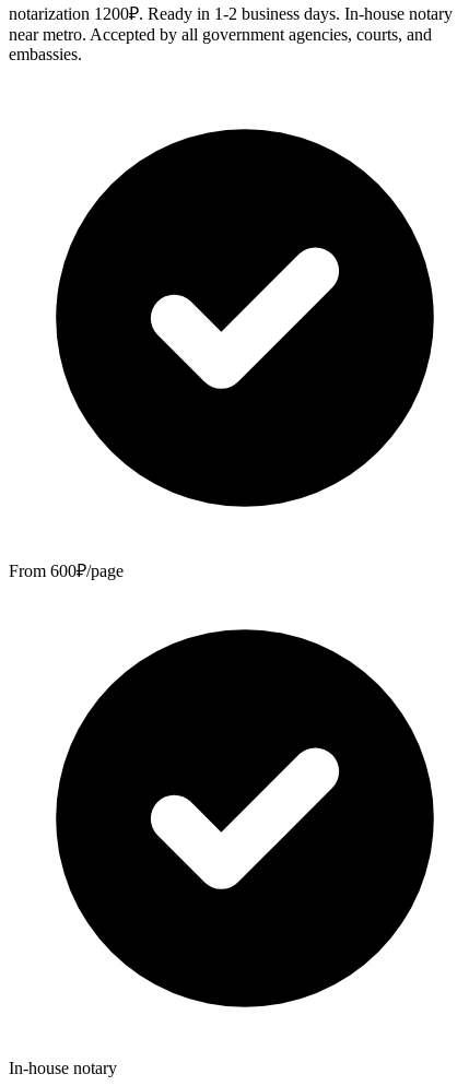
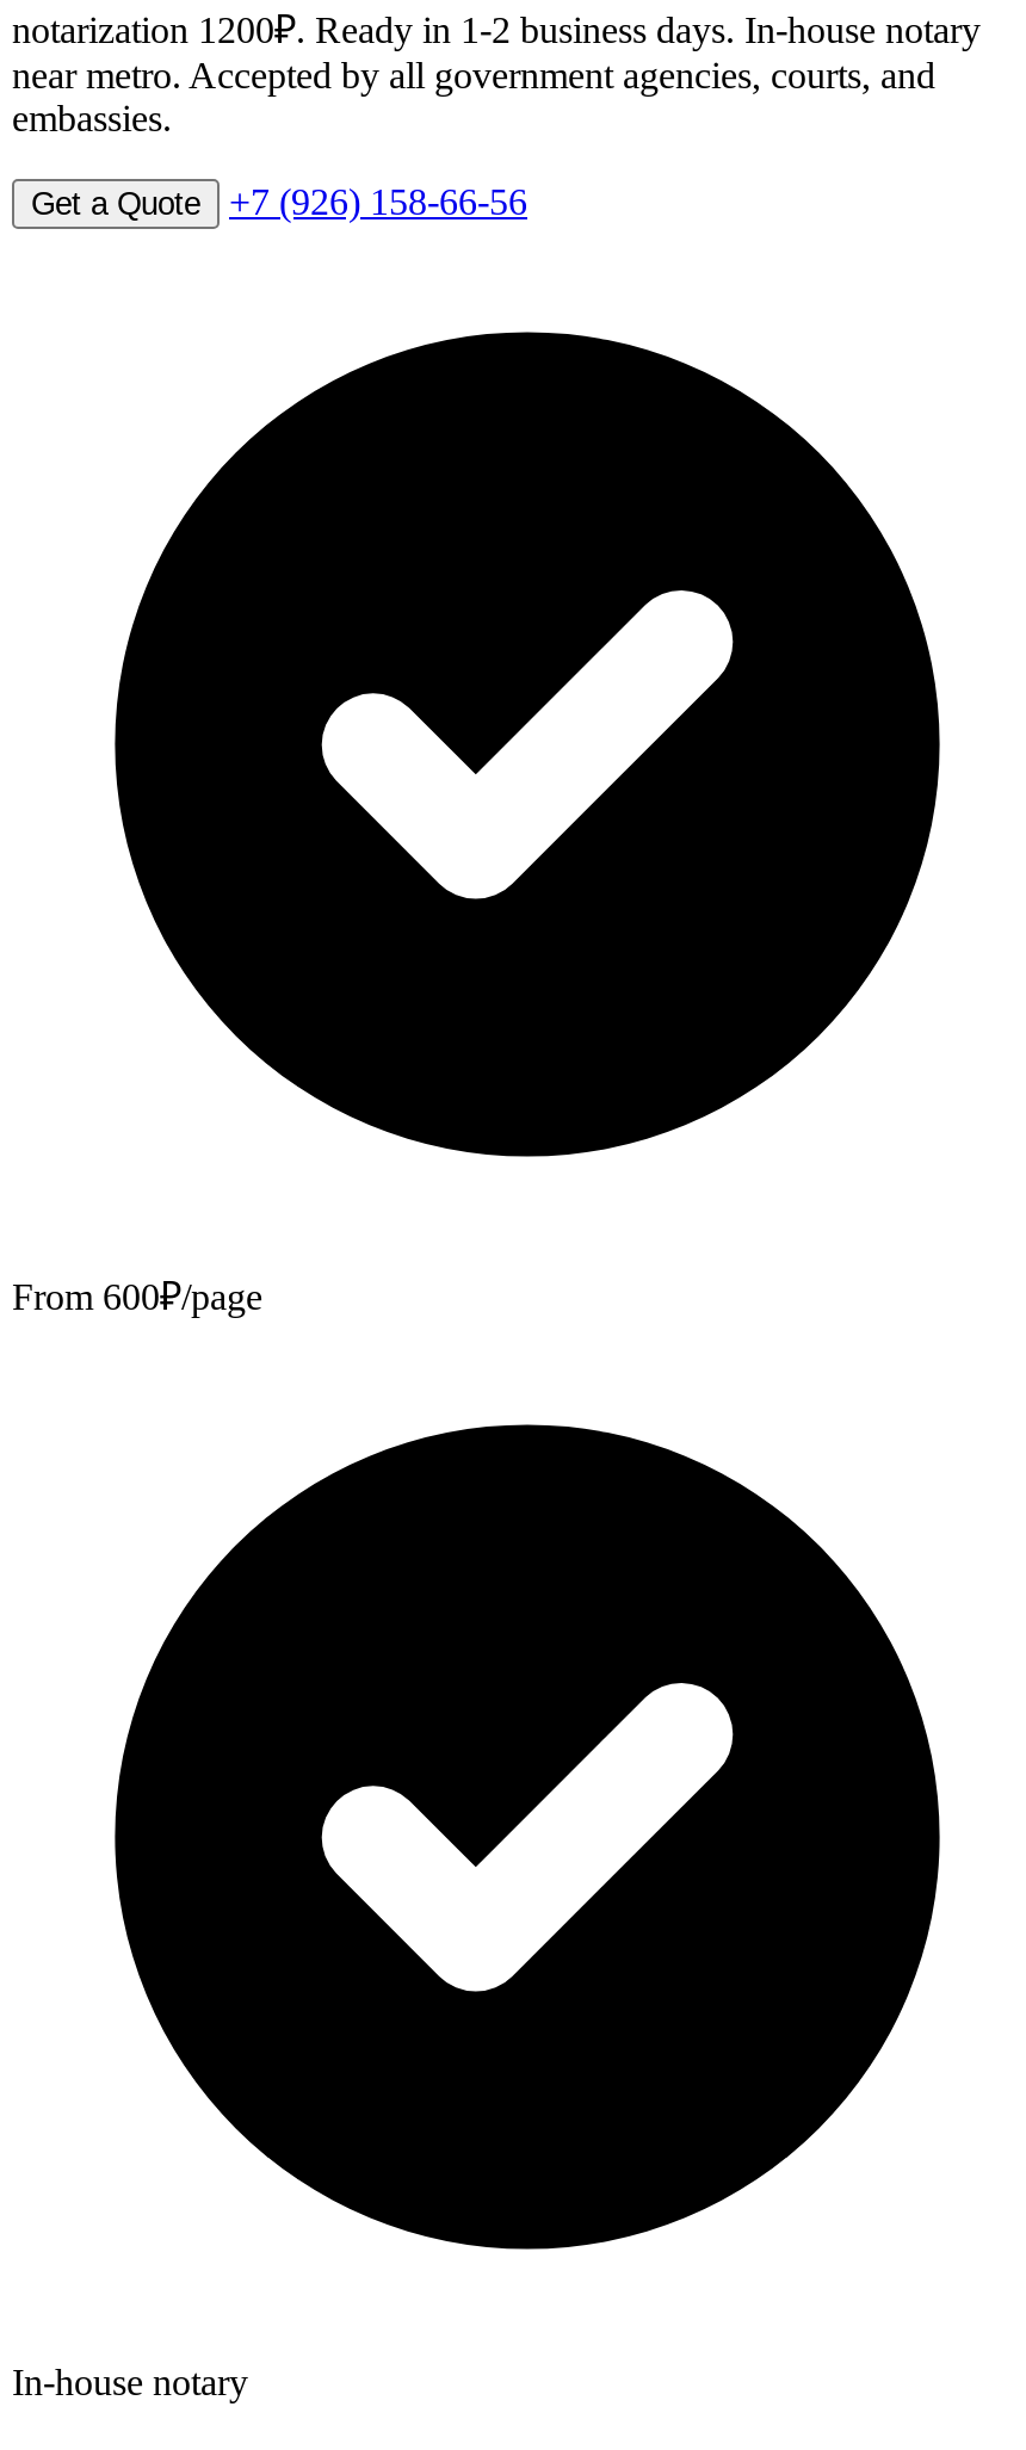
+ Get a Quote
+ +7 (926) 158-66-56
